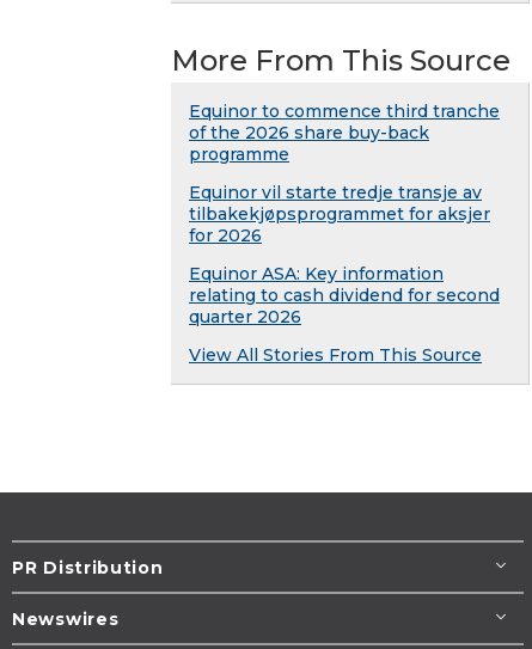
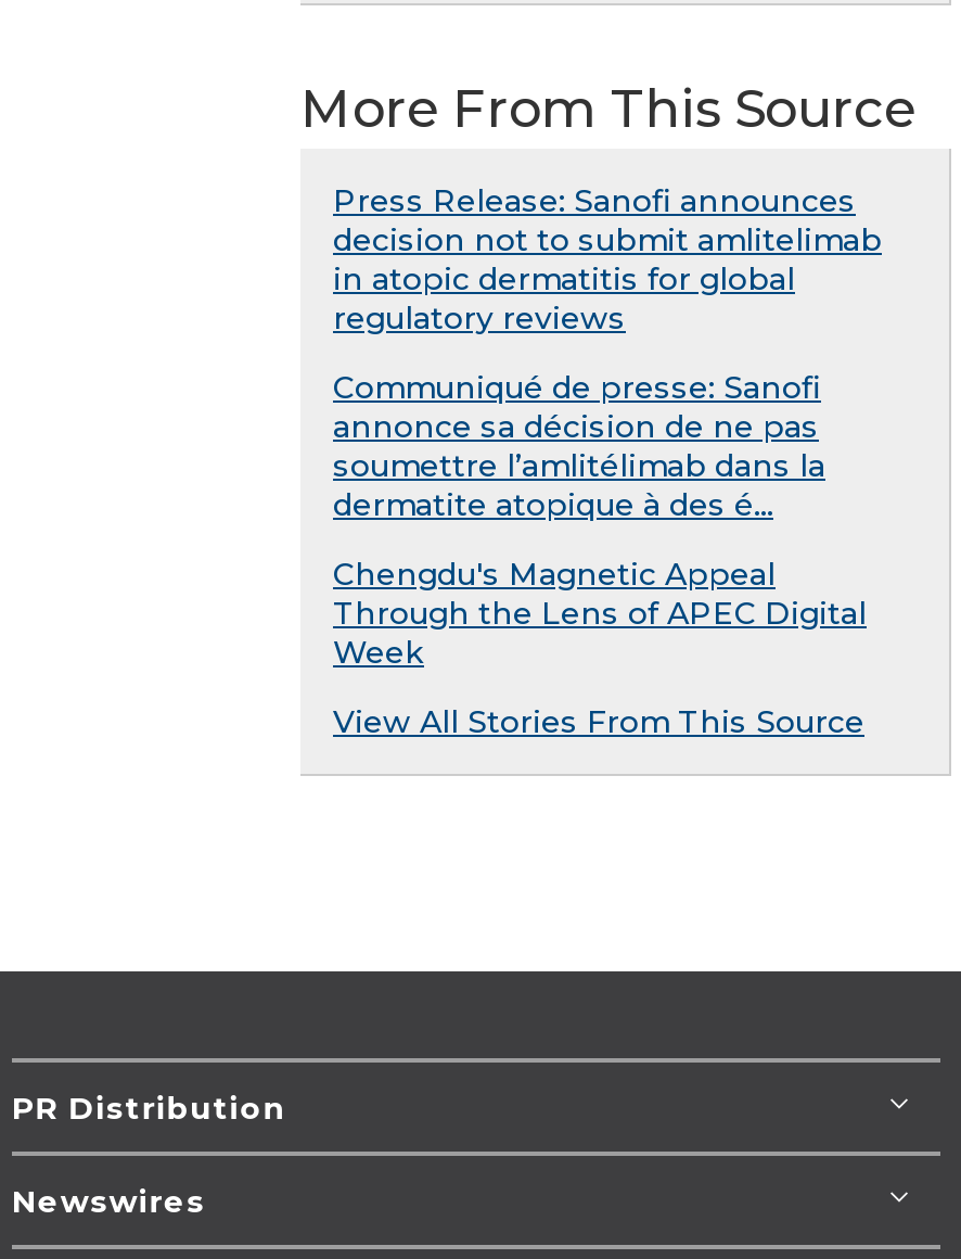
- Equinor to commence third tranche
- of the 2026 share buy-back
- programme
+ Press Release: Sanofi announces
+ decision not to submit amlitelimab
+ in atopic dermatitis for global
+ regulatory reviews

- Equinor vil starte tredje transje av
- tilbakekjøpsprogrammet for aksjer
- for 2026
+ Communiqué de presse: Sanofi
+ annonce sa décision de ne pas
+ soumettre l’amlitélimab dans la
+ dermatite atopique à des é...

- Equinor ASA: Key information
- relating to cash dividend for second
- quarter 2026
+ Chengdu's Magnetic Appeal
+ Through the Lens of APEC Digital
+ Week
